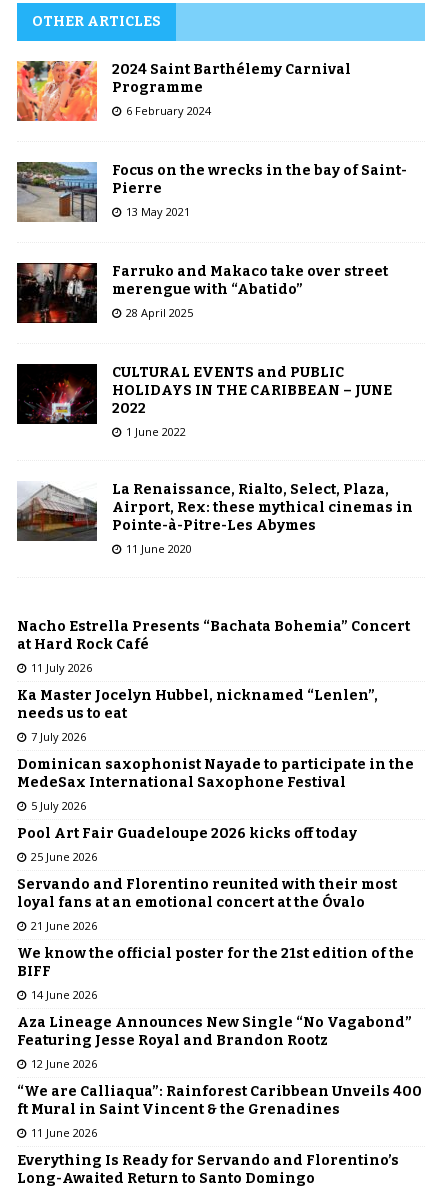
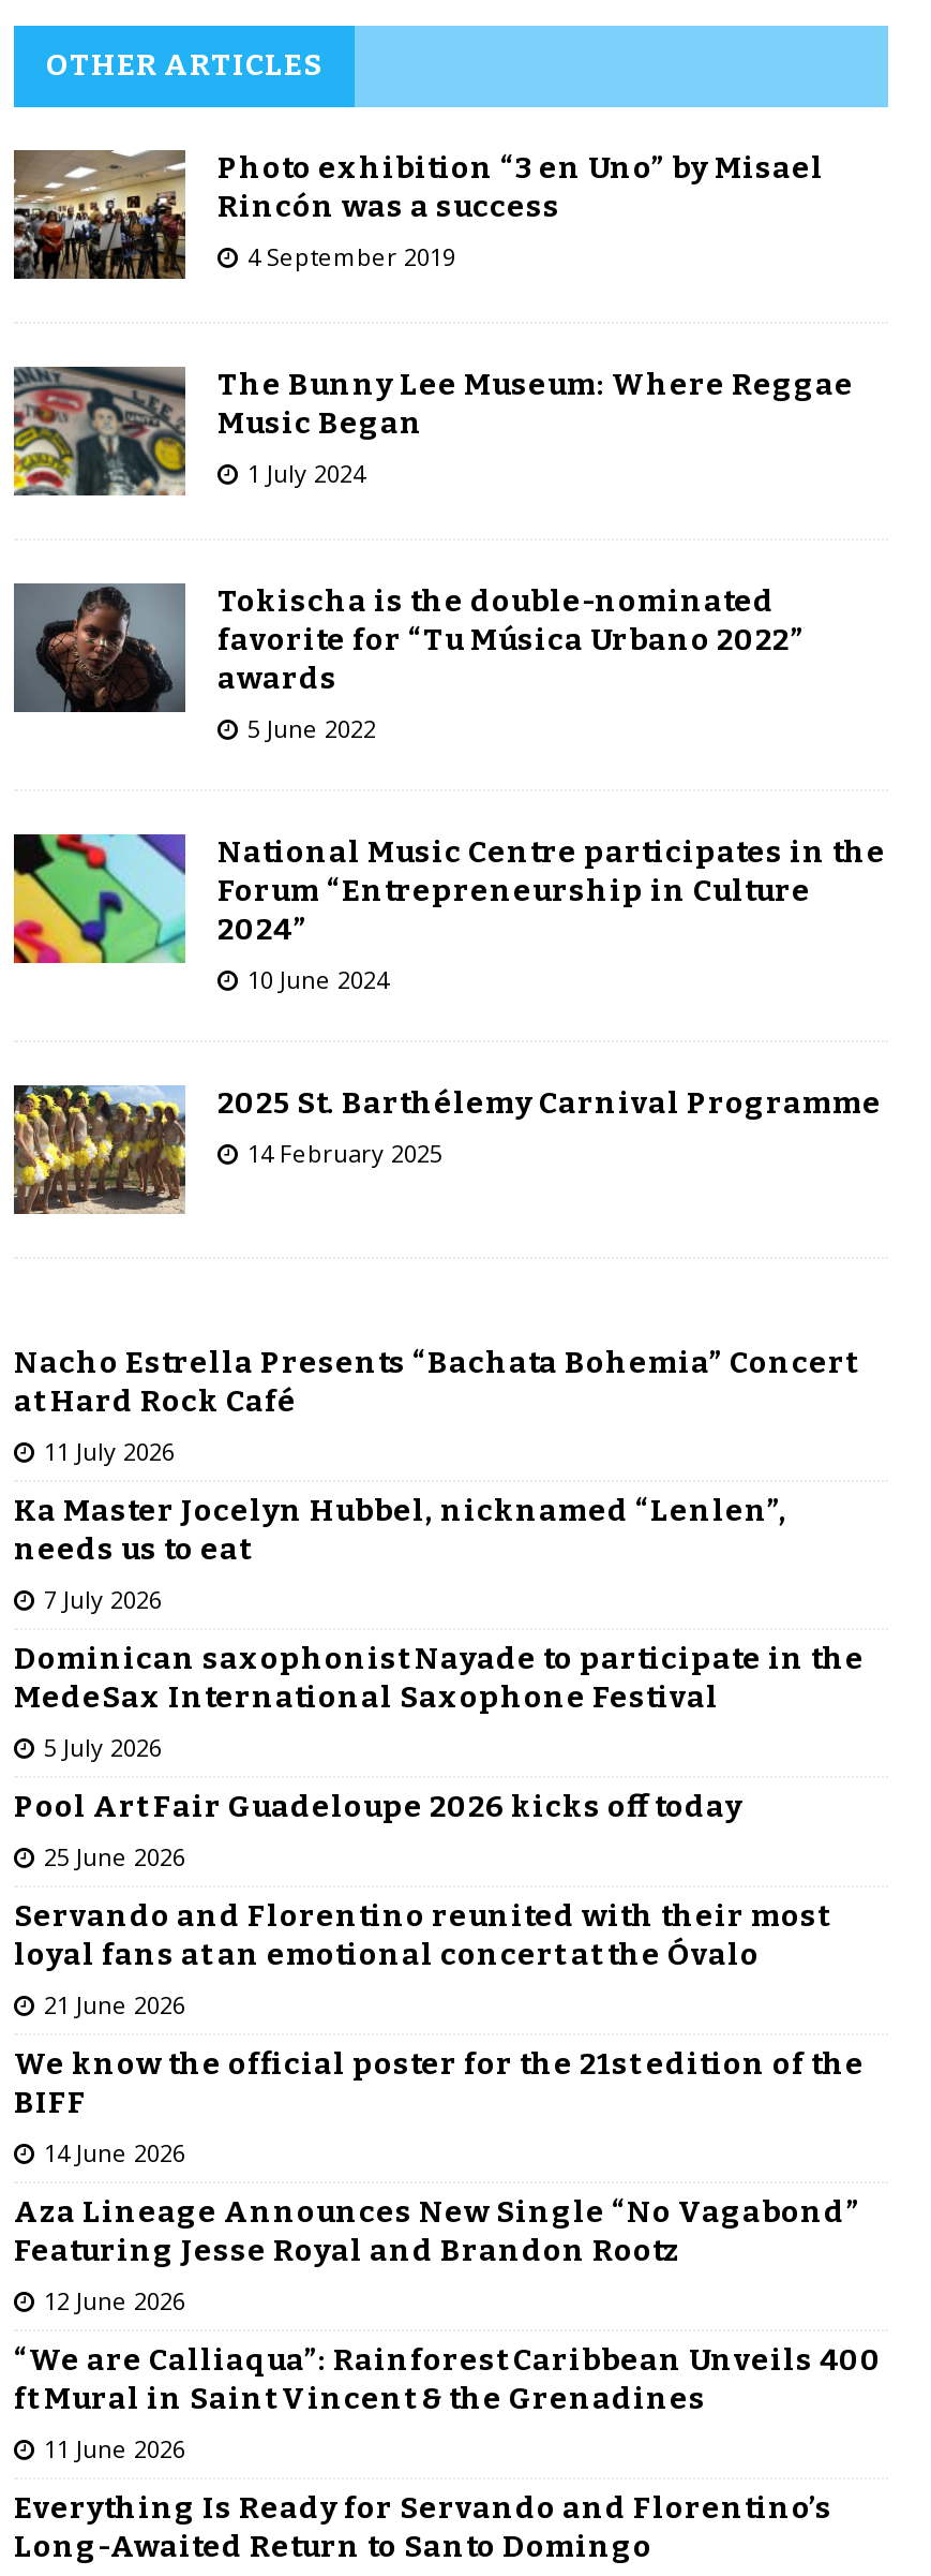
- [image]
- 2024 Saint Barthélemy Carnival
- Programme
- 6 February 2024
+ [image]
+ Photo exhibition “3 en Uno” by Misael
+ Rincón was a success
+ 4 September 2019

- [image]
- Focus on the wrecks in the bay of Saint-
- Pierre
- 13 May 2021
+ [image]
+ The Bunny Lee Museum: Where Reggae
+ Music Began
+ 1 July 2024

- [image]
- Farruko and Makaco take over street
- merengue with “Abatido”
- 28 April 2025
+ [image]
+ Tokischa is the double-nominated
+ favorite for “Tu Música Urbano 2022”
+ awards
+ 5 June 2022

- [image]
- CULTURAL EVENTS and PUBLIC
- HOLIDAYS IN THE CARIBBEAN – JUNE
- 2022
- 1 June 2022
+ [image]
+ National Music Centre participates in the
+ Forum “Entrepreneurship in Culture
+ 2024”
+ 10 June 2024

- [image]
- La Renaissance, Rialto, Select, Plaza,
- Airport, Rex: these mythical cinemas in
- Pointe-à-Pitre-Les Abymes
- 11 June 2020
+ [image]
+ 2025 St. Barthélemy Carnival Programme
+ 14 February 2025
